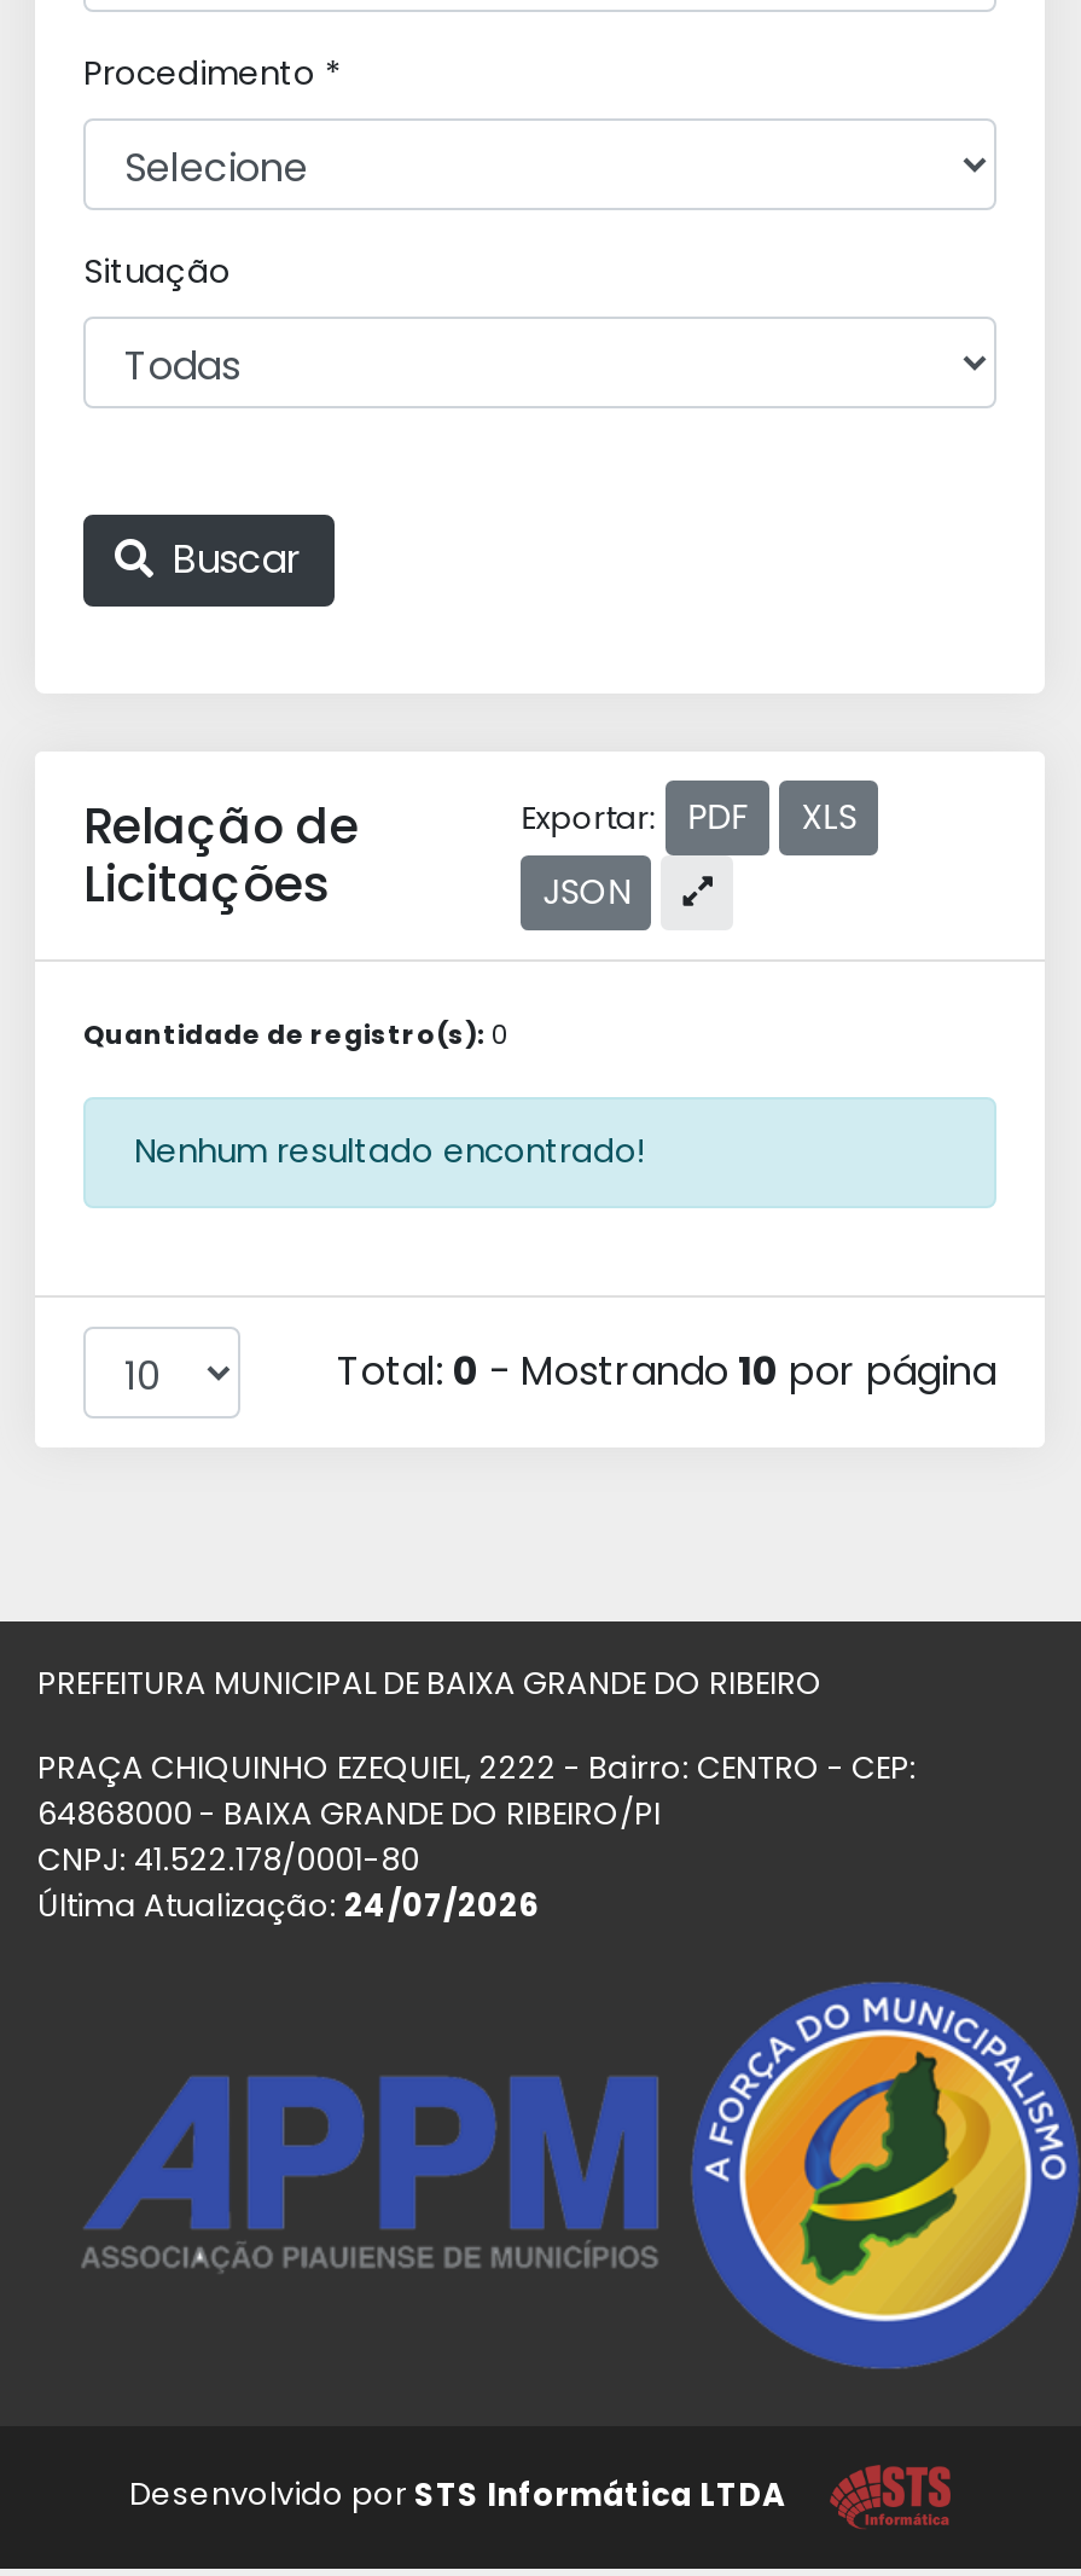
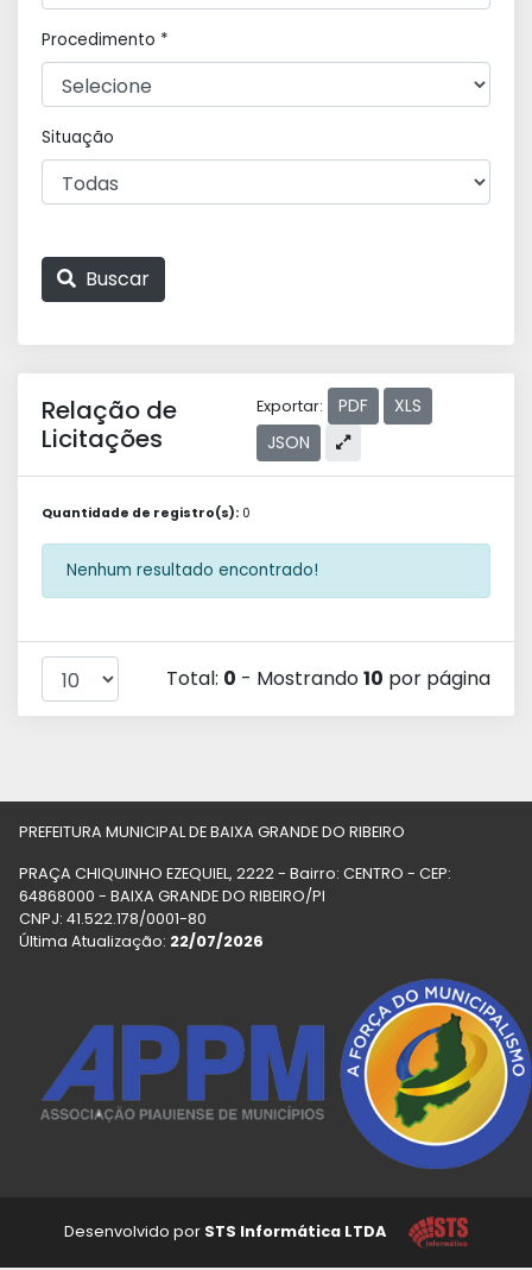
- Última Atualização: 24/07/2026
+ Última Atualização: 22/07/2026
